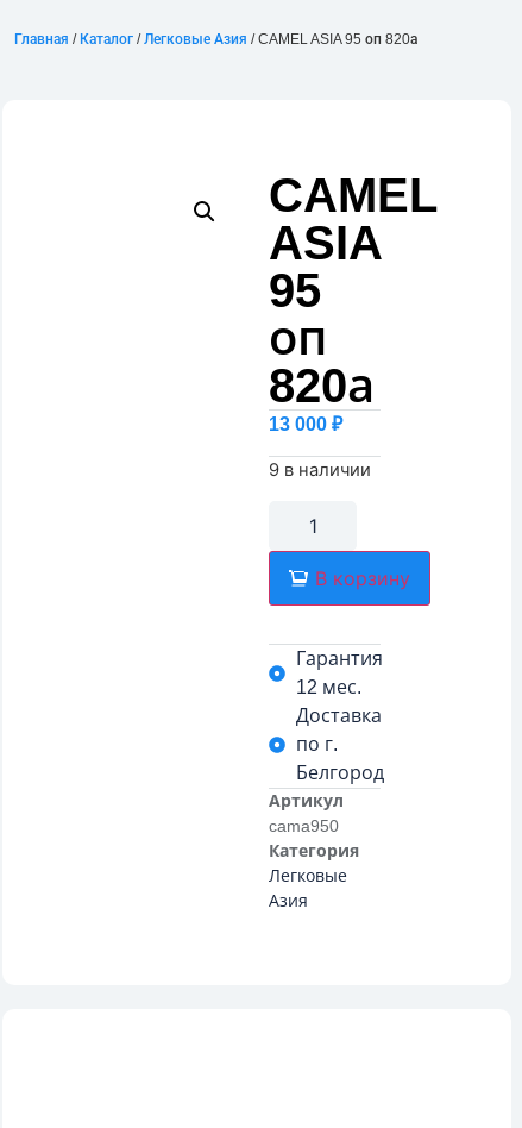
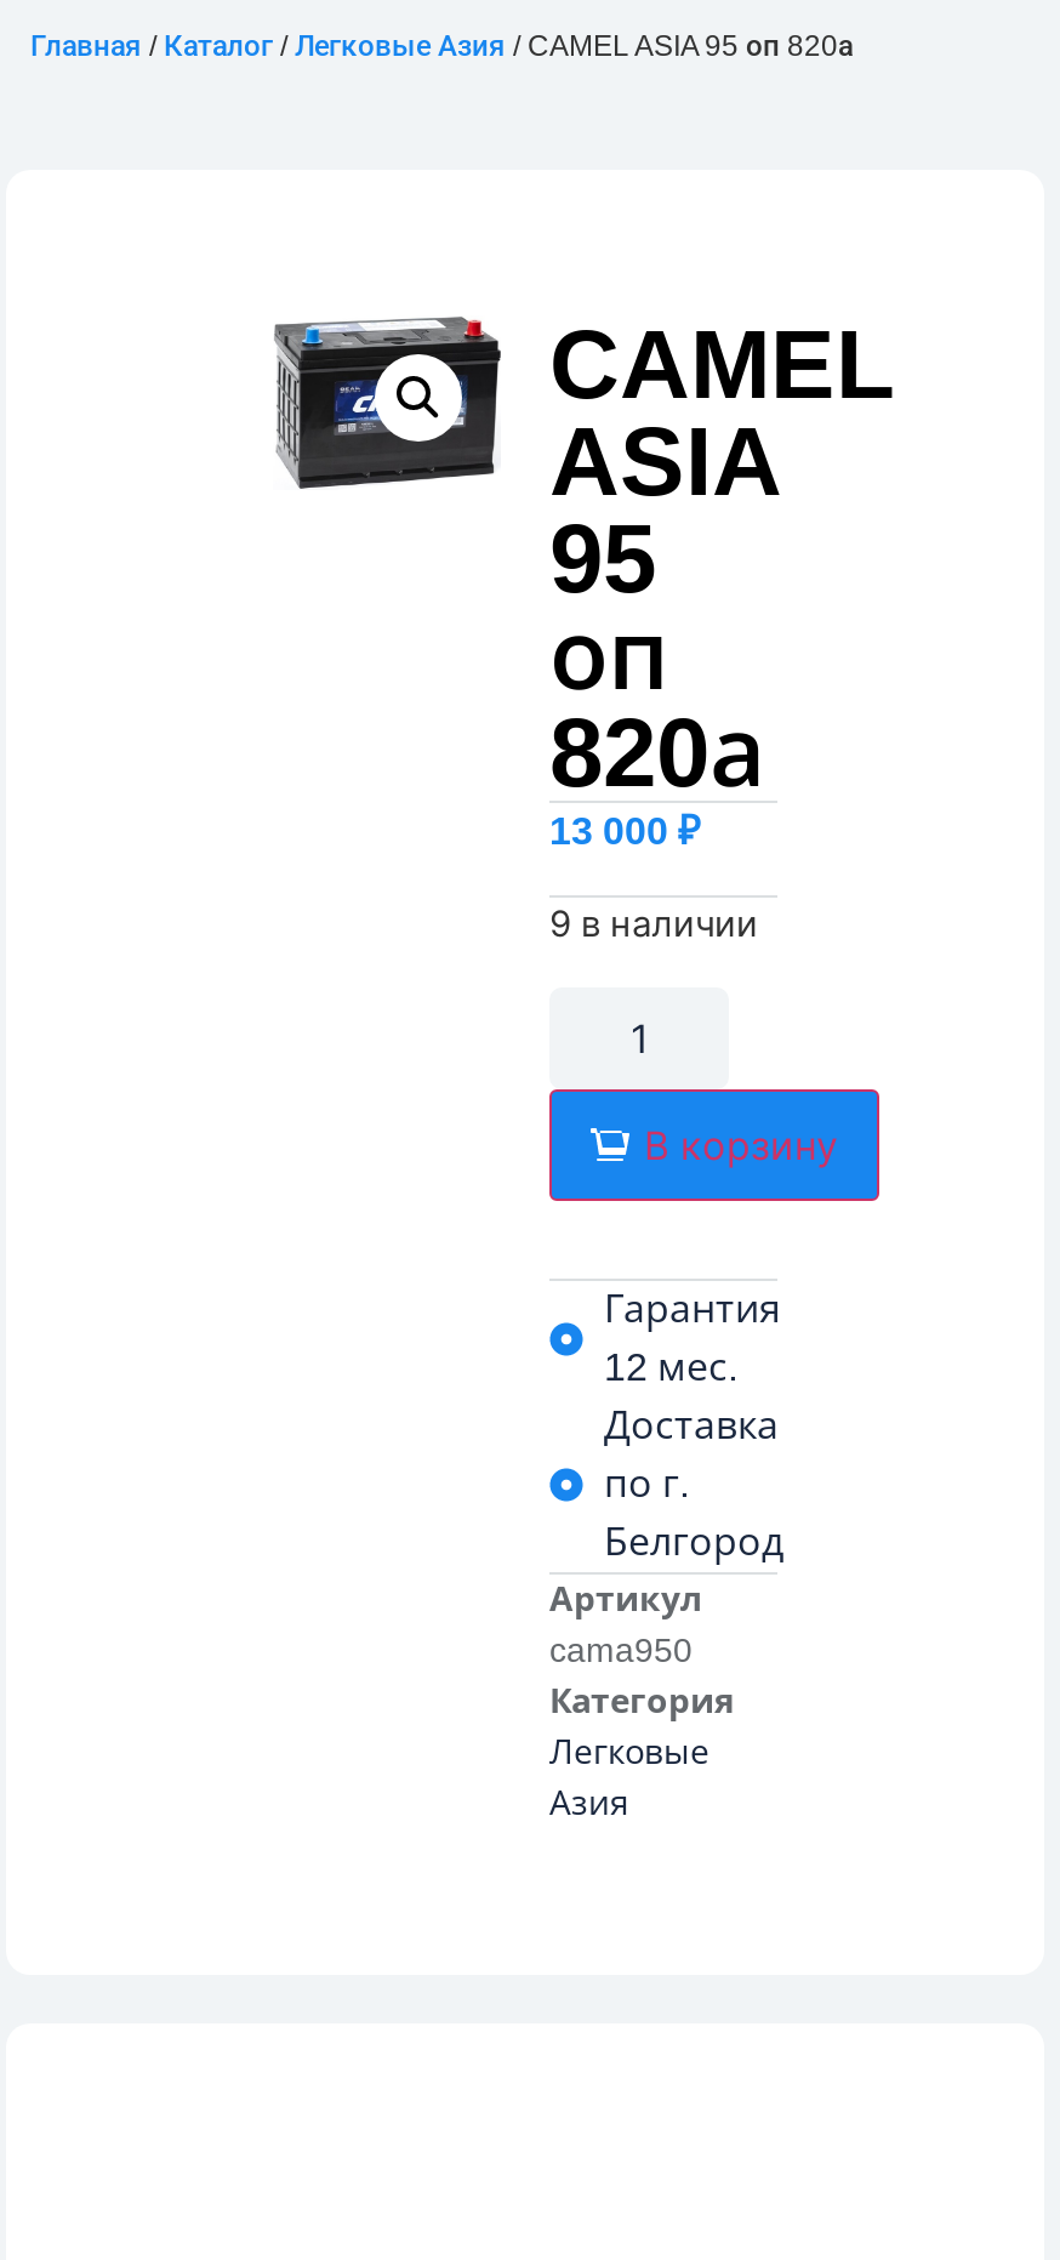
+ [image]
